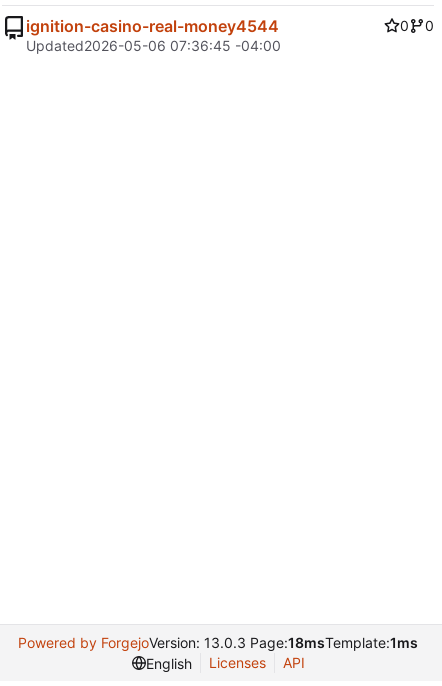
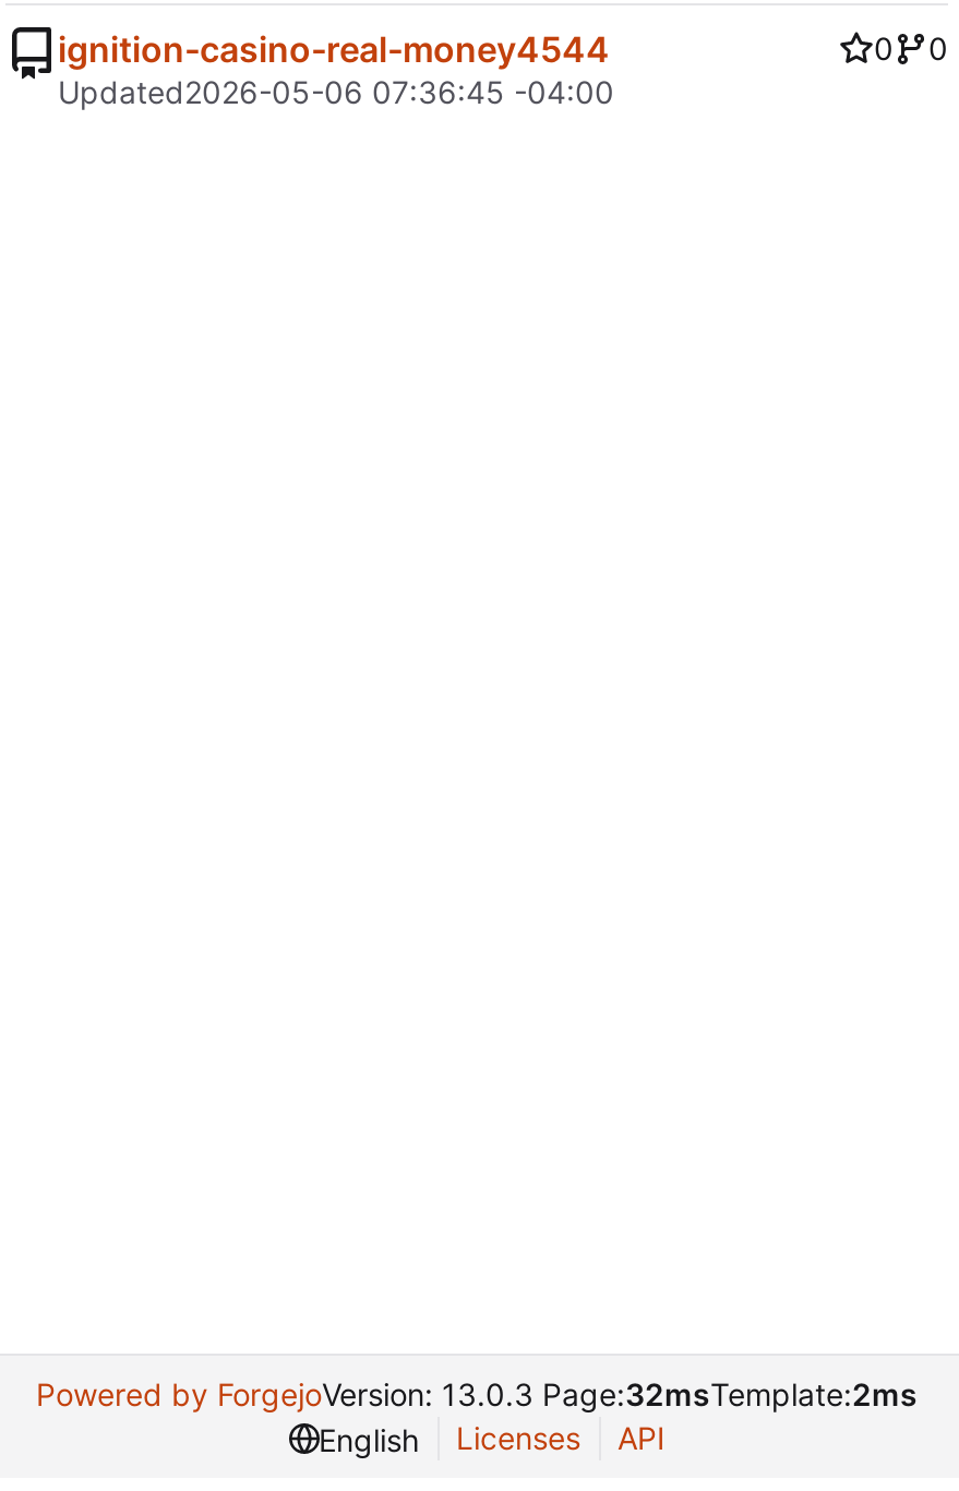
- Powered by ForgejoVersion: 13.0.3 Page:18msTemplate:1ms
+ Powered by ForgejoVersion: 13.0.3 Page:32msTemplate:2ms
